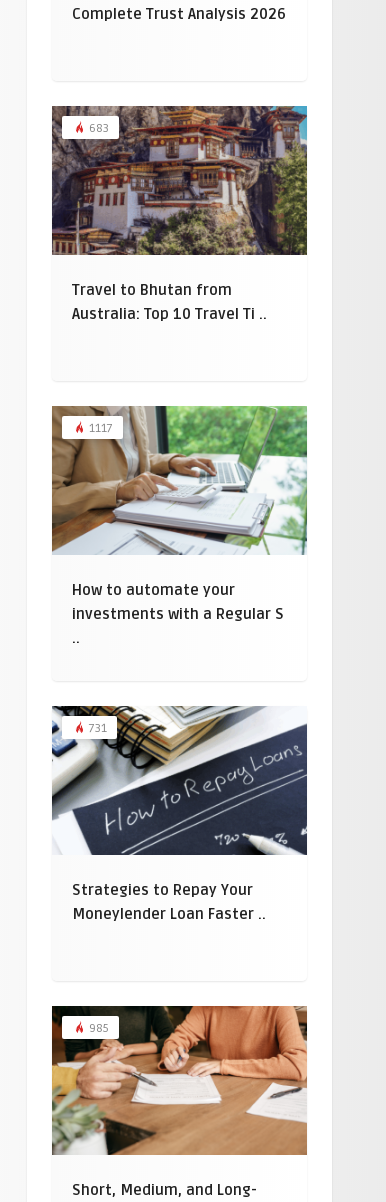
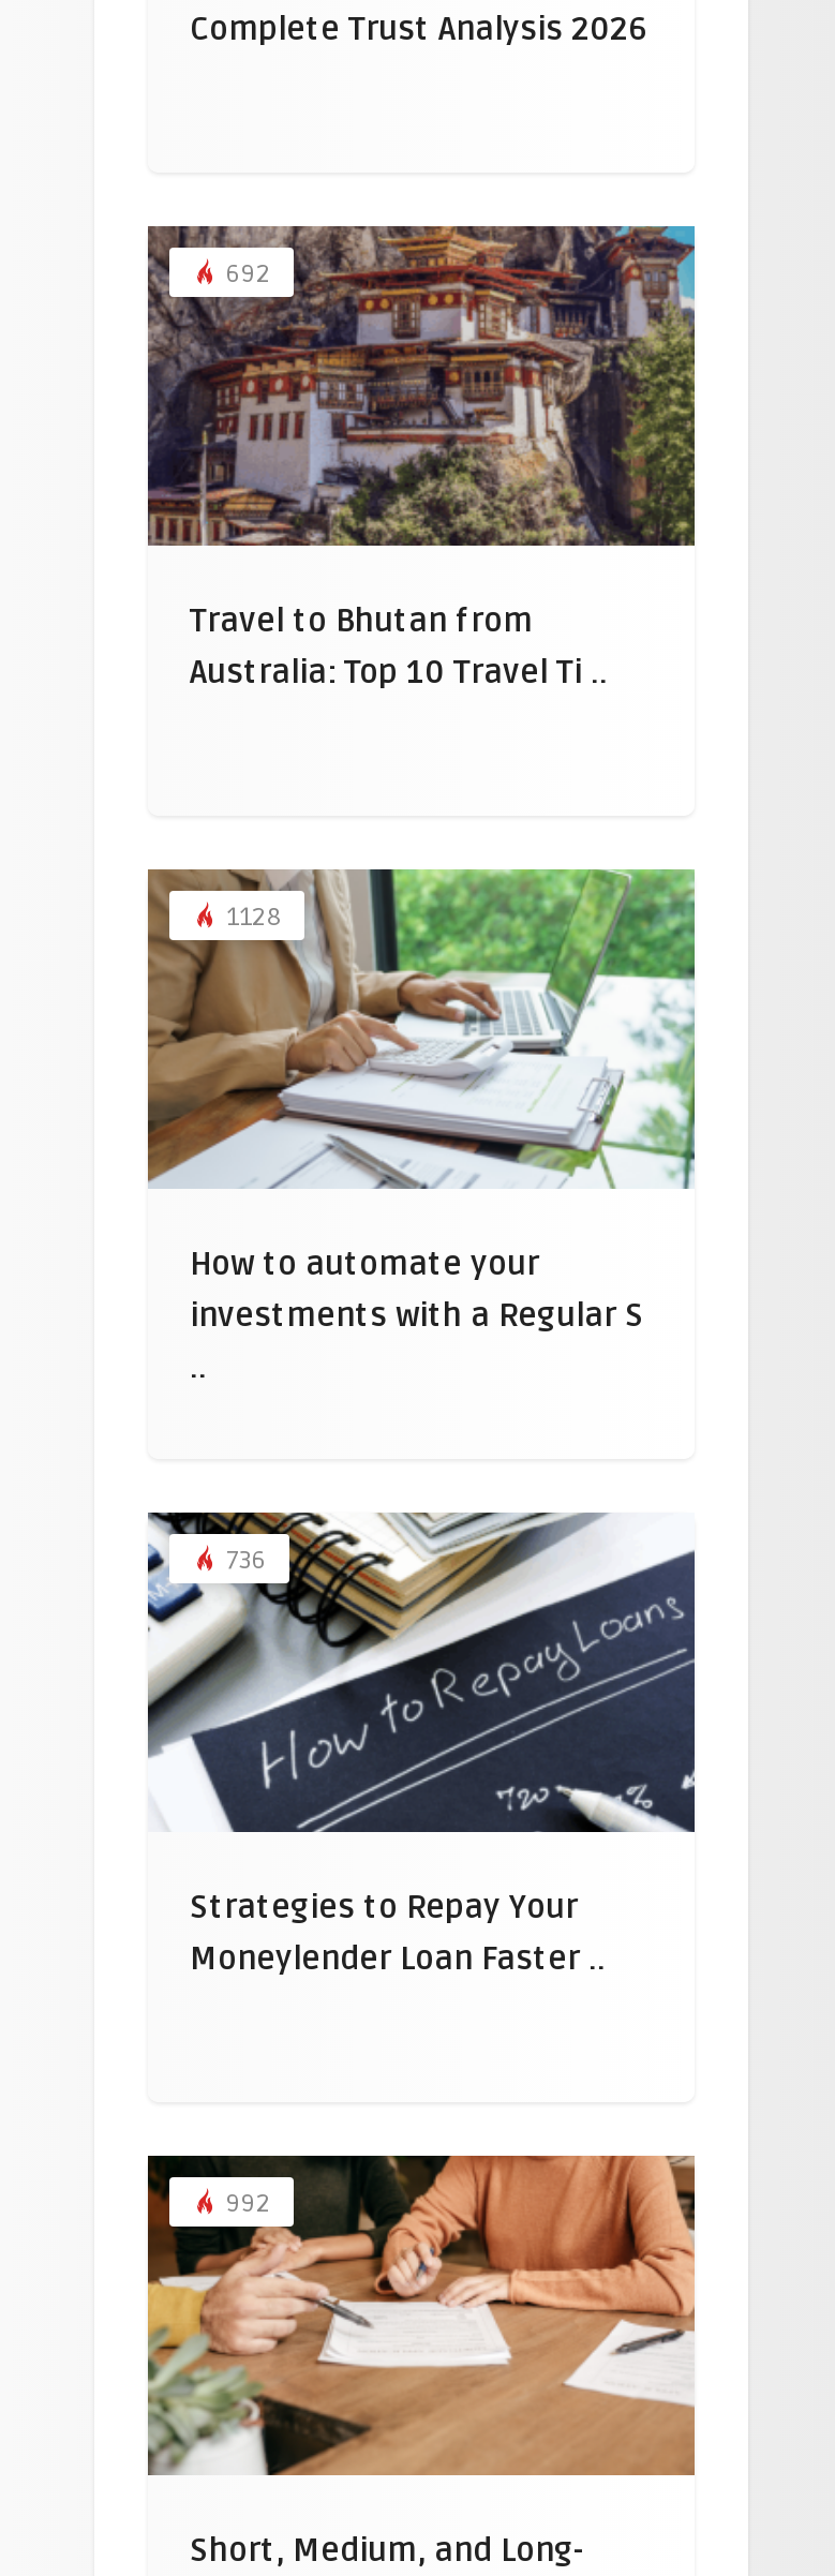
- 683
+ 692

- 1117
+ 1128

- 731
+ 736

- 985
+ 992
